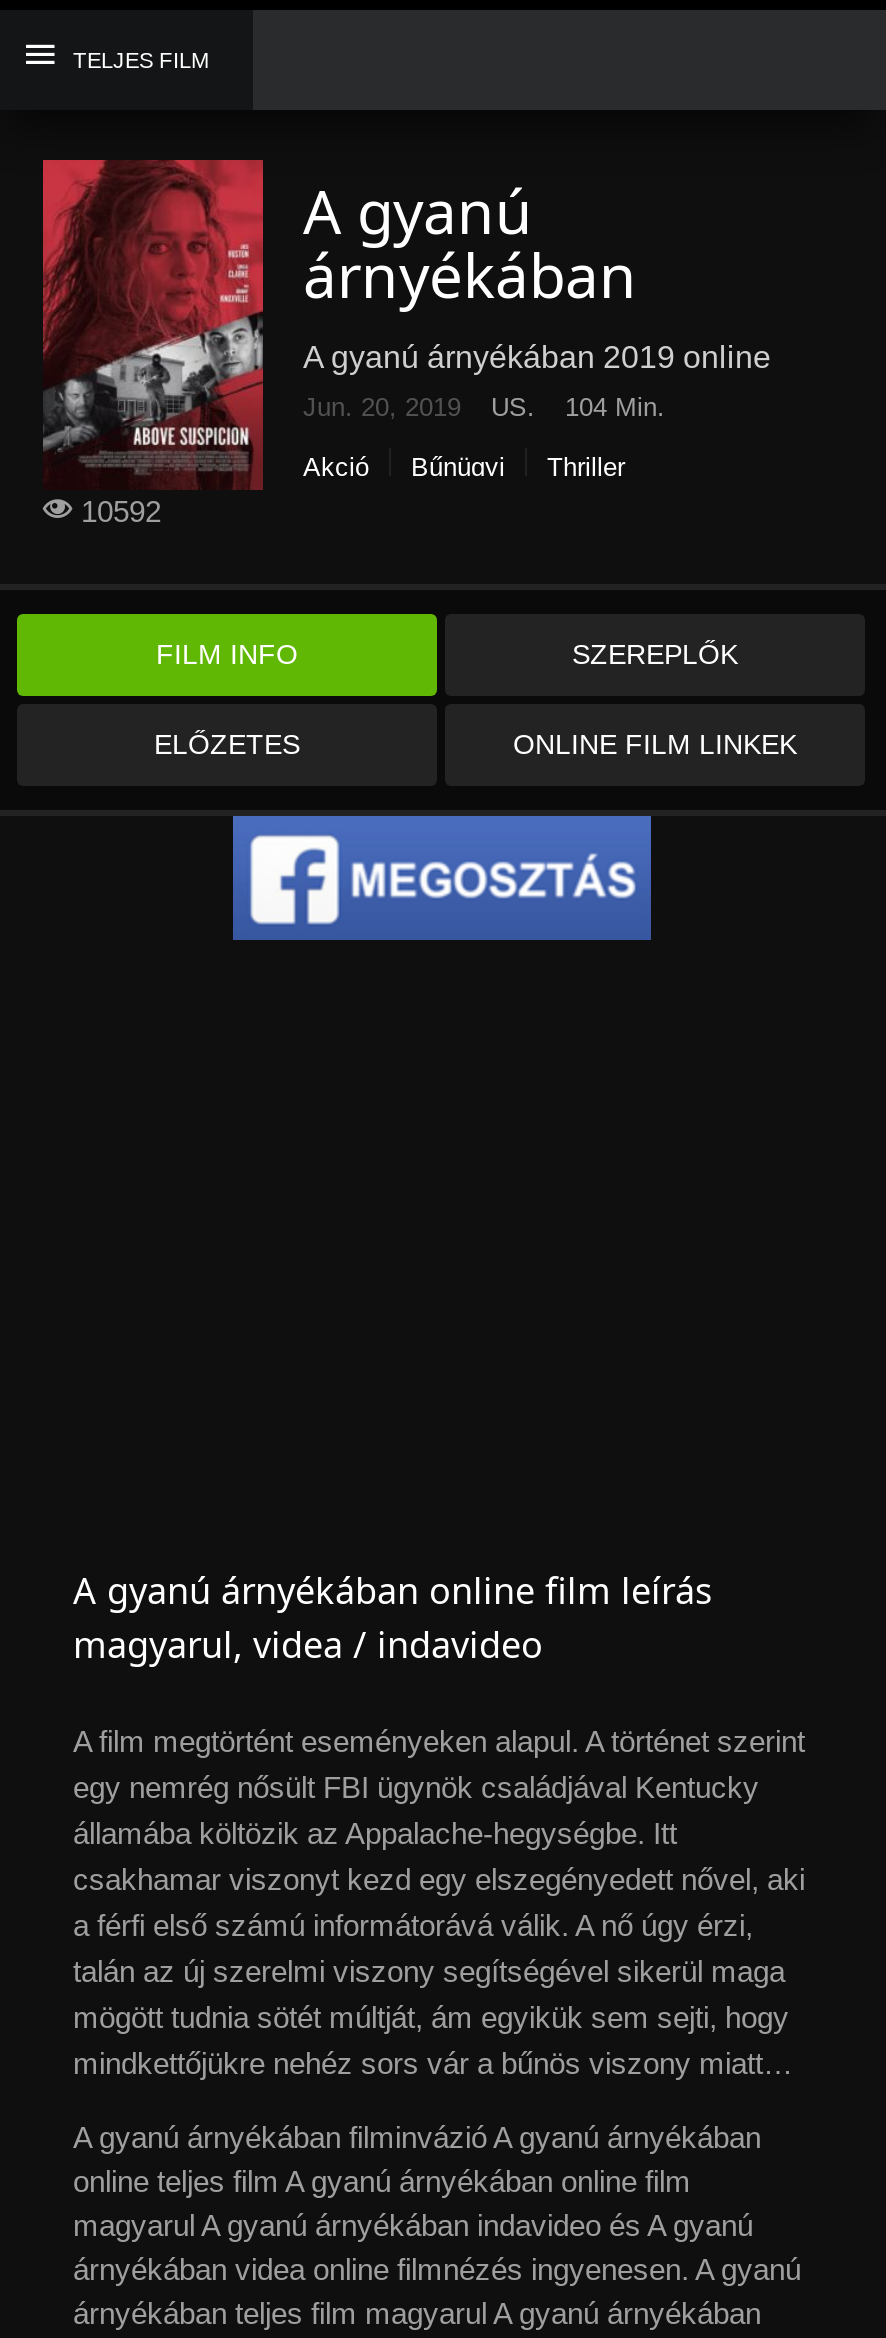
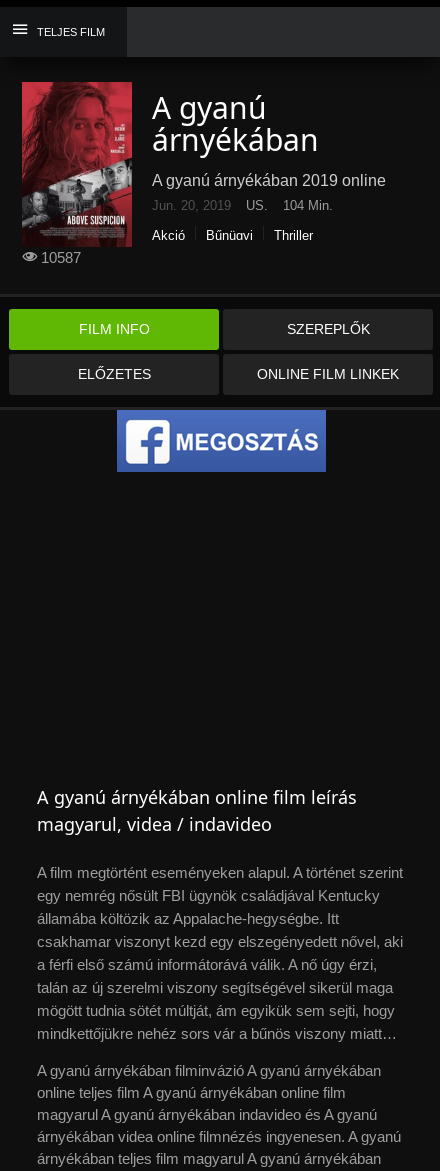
- 10592
+ 10587
